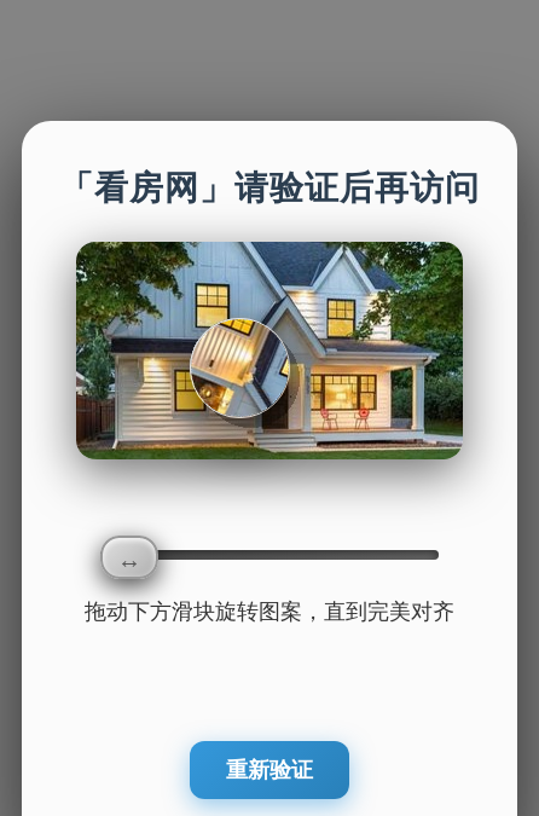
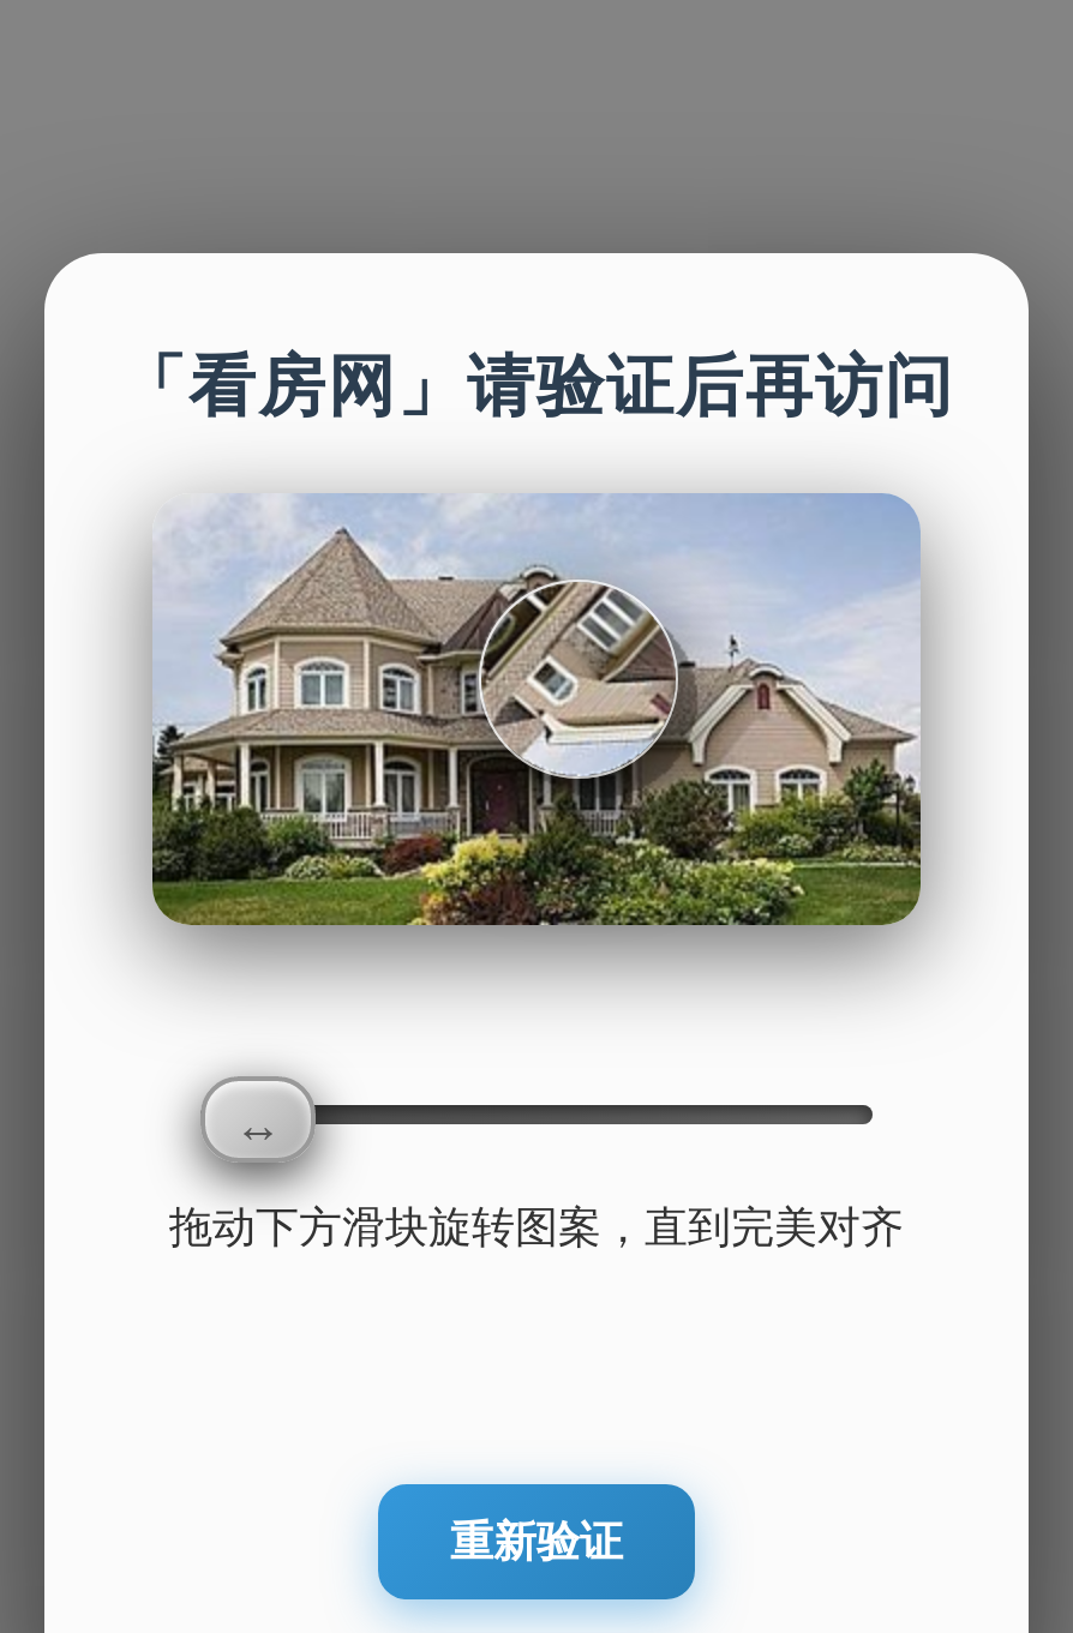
- [image]
+ [image]
